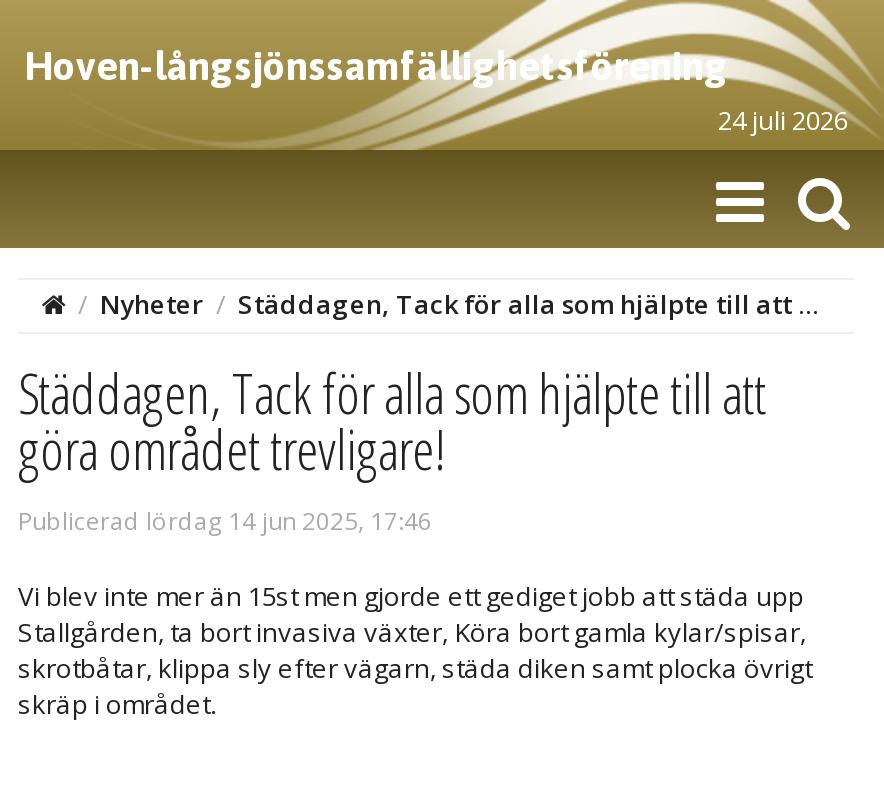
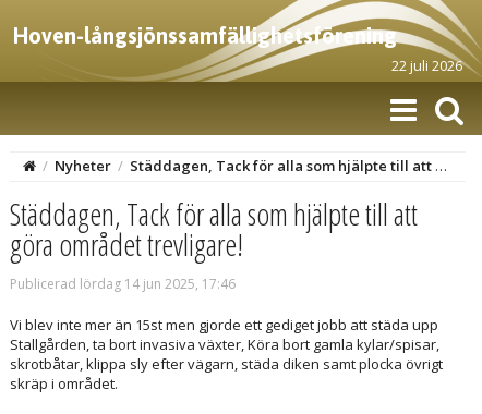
- 24 juli 2026
+ 22 juli 2026
